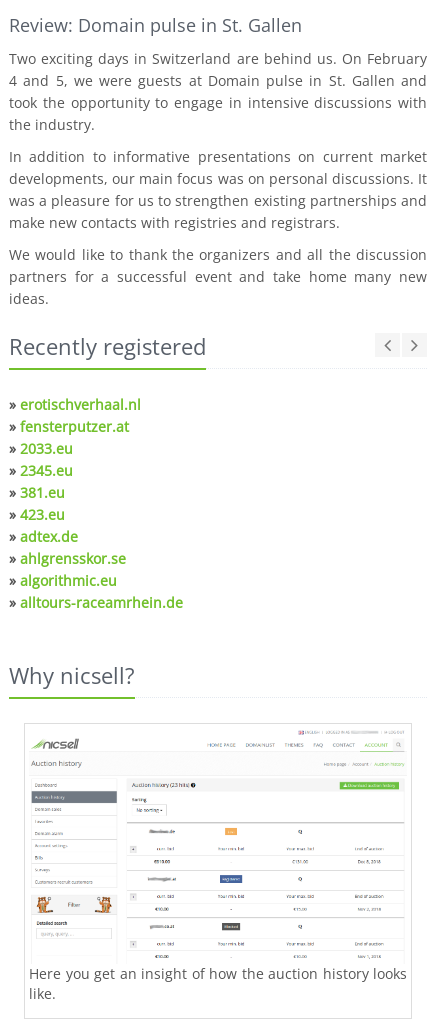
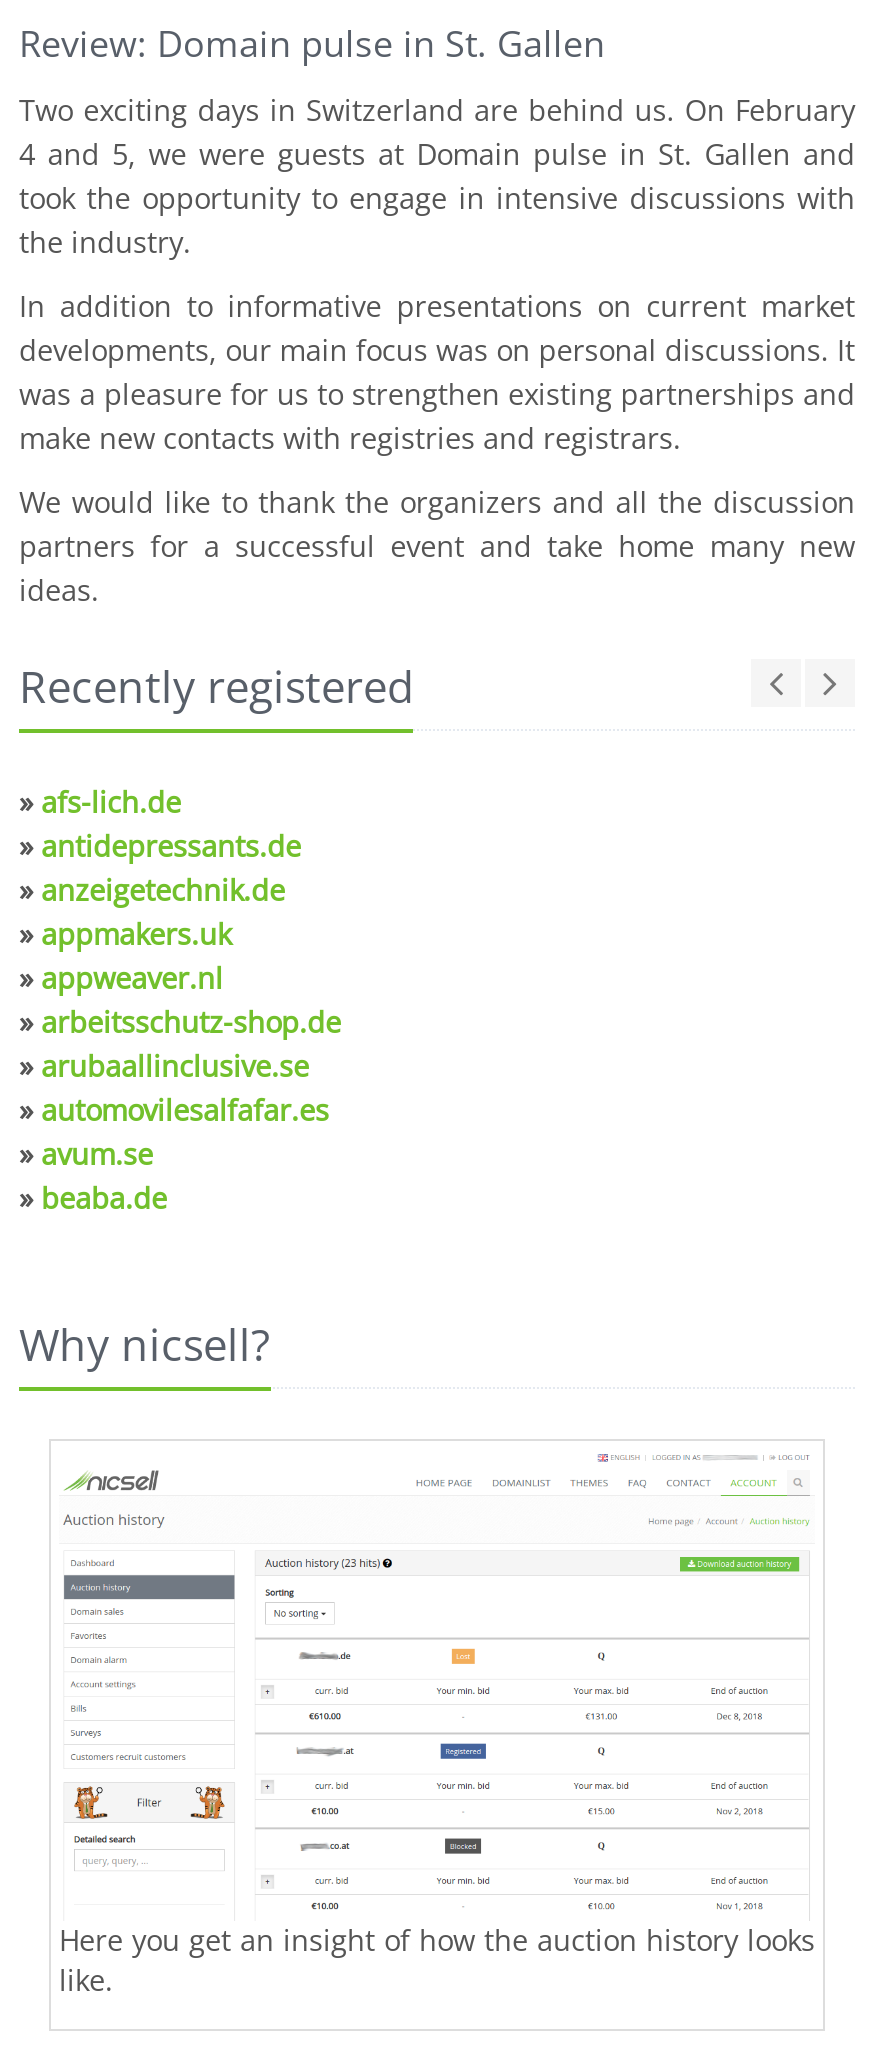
- » erotischverhaal.nl
- » fensterputzer.at
- » 2033.eu
- » 2345.eu
- » 381.eu
- » 423.eu
- » adtex.de
- » ahlgrensskor.se
- » algorithmic.eu
- » alltours-raceamrhein.de
+ » afs-lich.de
+ » antidepressants.de
+ » anzeigetechnik.de
+ » appmakers.uk
+ » appweaver.nl
+ » arbeitsschutz-shop.de
+ » arubaallinclusive.se
+ » automovilesalfafar.es
+ » avum.se
+ » beaba.de
